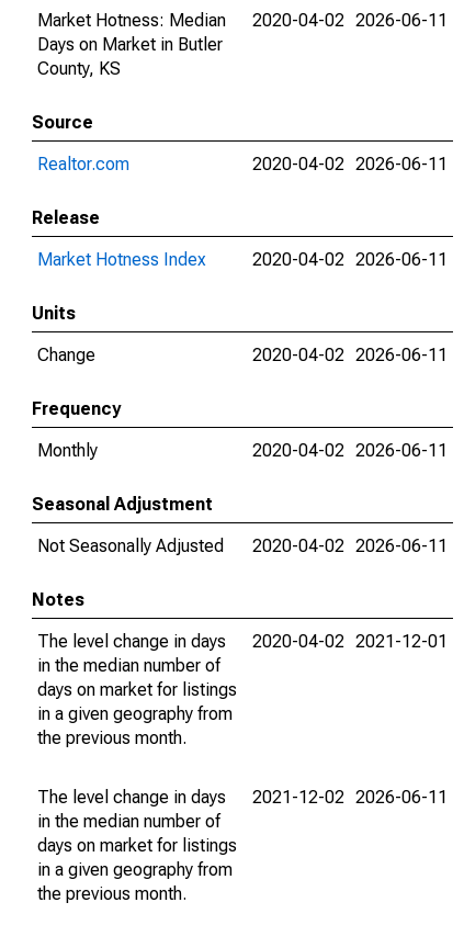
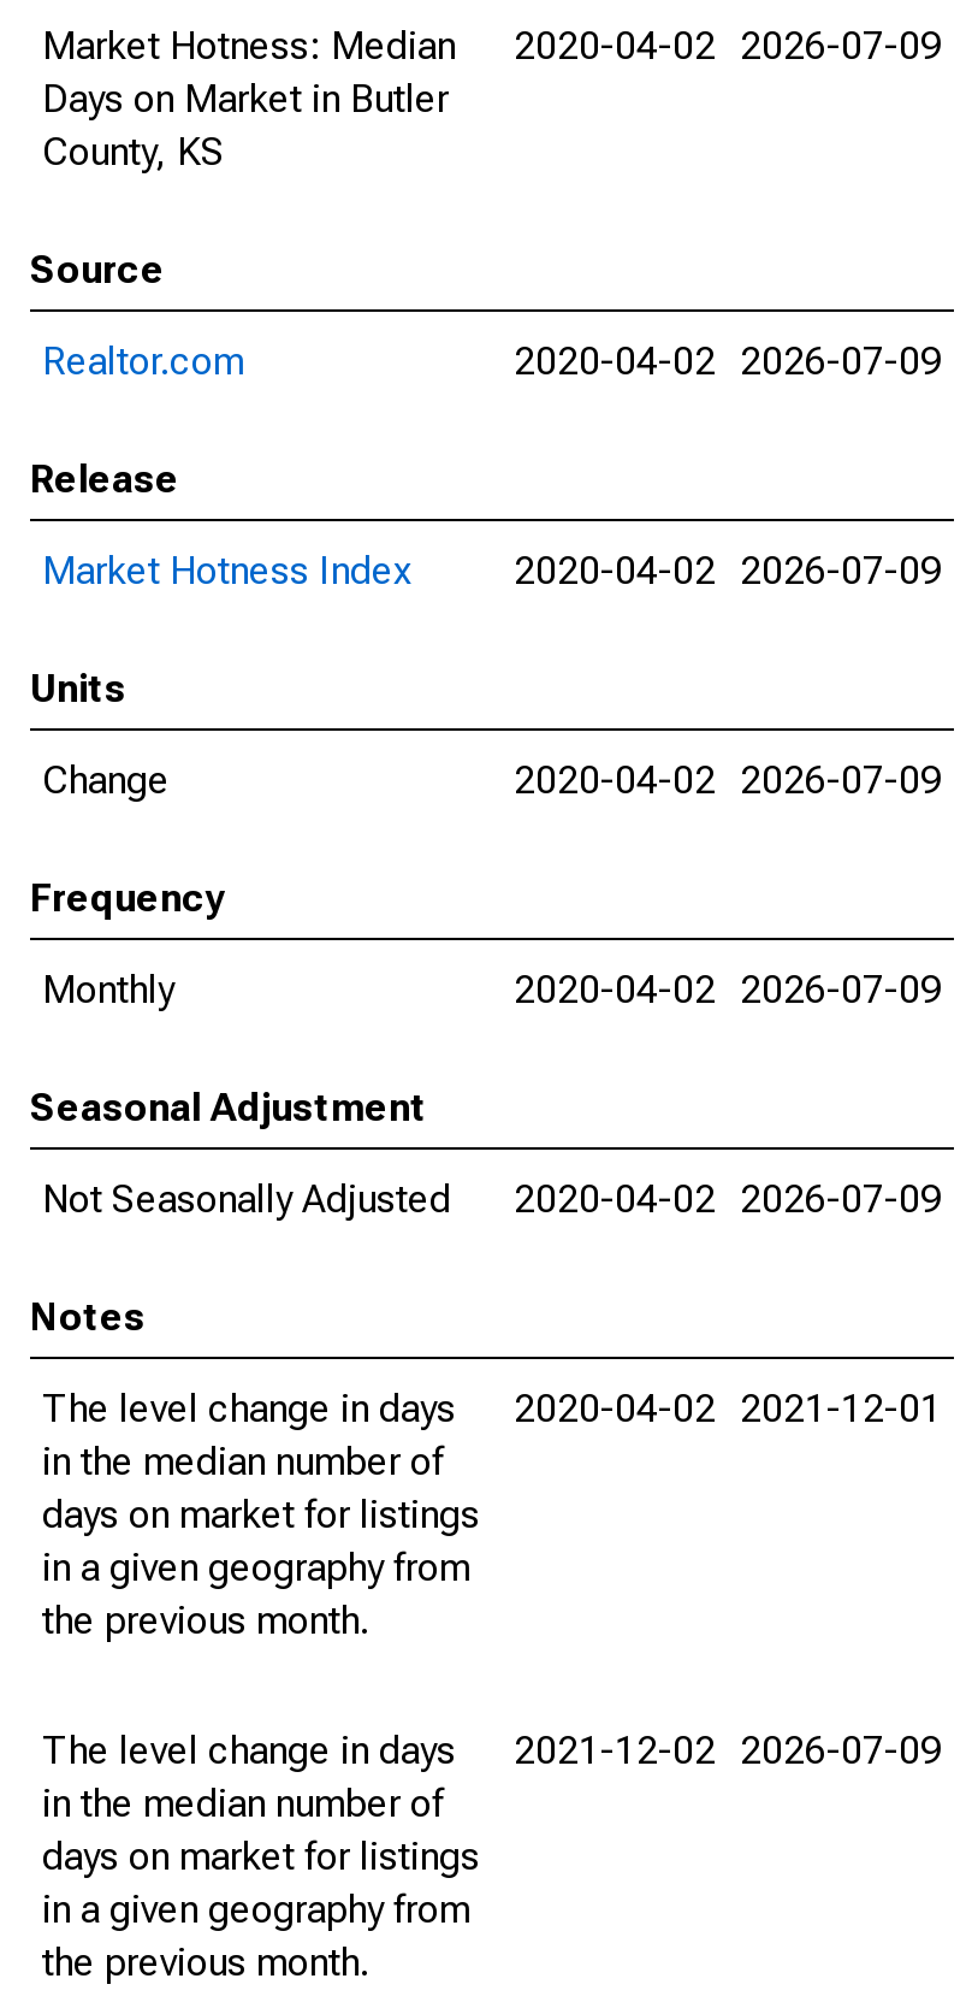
- Market Hotness: Median 2020-04-02 2026-06-11
+ Market Hotness: Median 2020-04-02 2026-07-09

- 2020-04-02 2026-06-11
+ 2020-04-02 2026-07-09

- 2020-04-02 2026-06-11
+ 2020-04-02 2026-07-09

- 2020-04-02 2026-06-11
+ 2020-04-02 2026-07-09

- 2020-04-02 2026-06-11
+ 2020-04-02 2026-07-09

- Not Seasonally Adjusted 2020-04-02 2026-06-11
+ Not Seasonally Adjusted 2020-04-02 2026-07-09

- The level change in days 2021-12-02 2026-06-11
+ The level change in days 2021-12-02 2026-07-09
